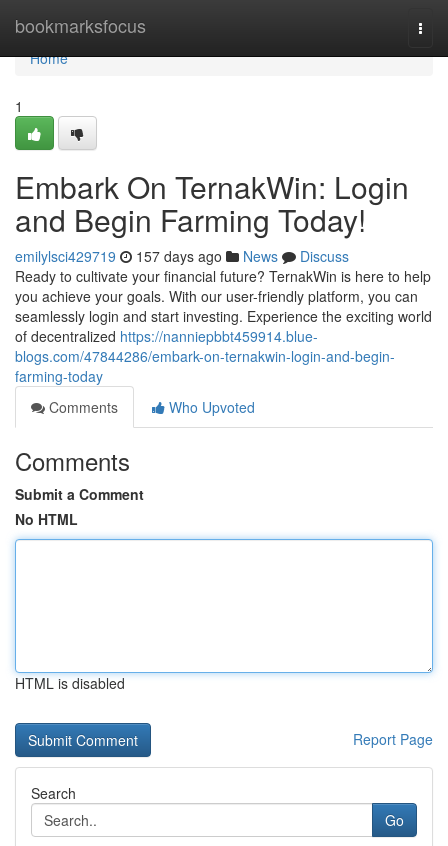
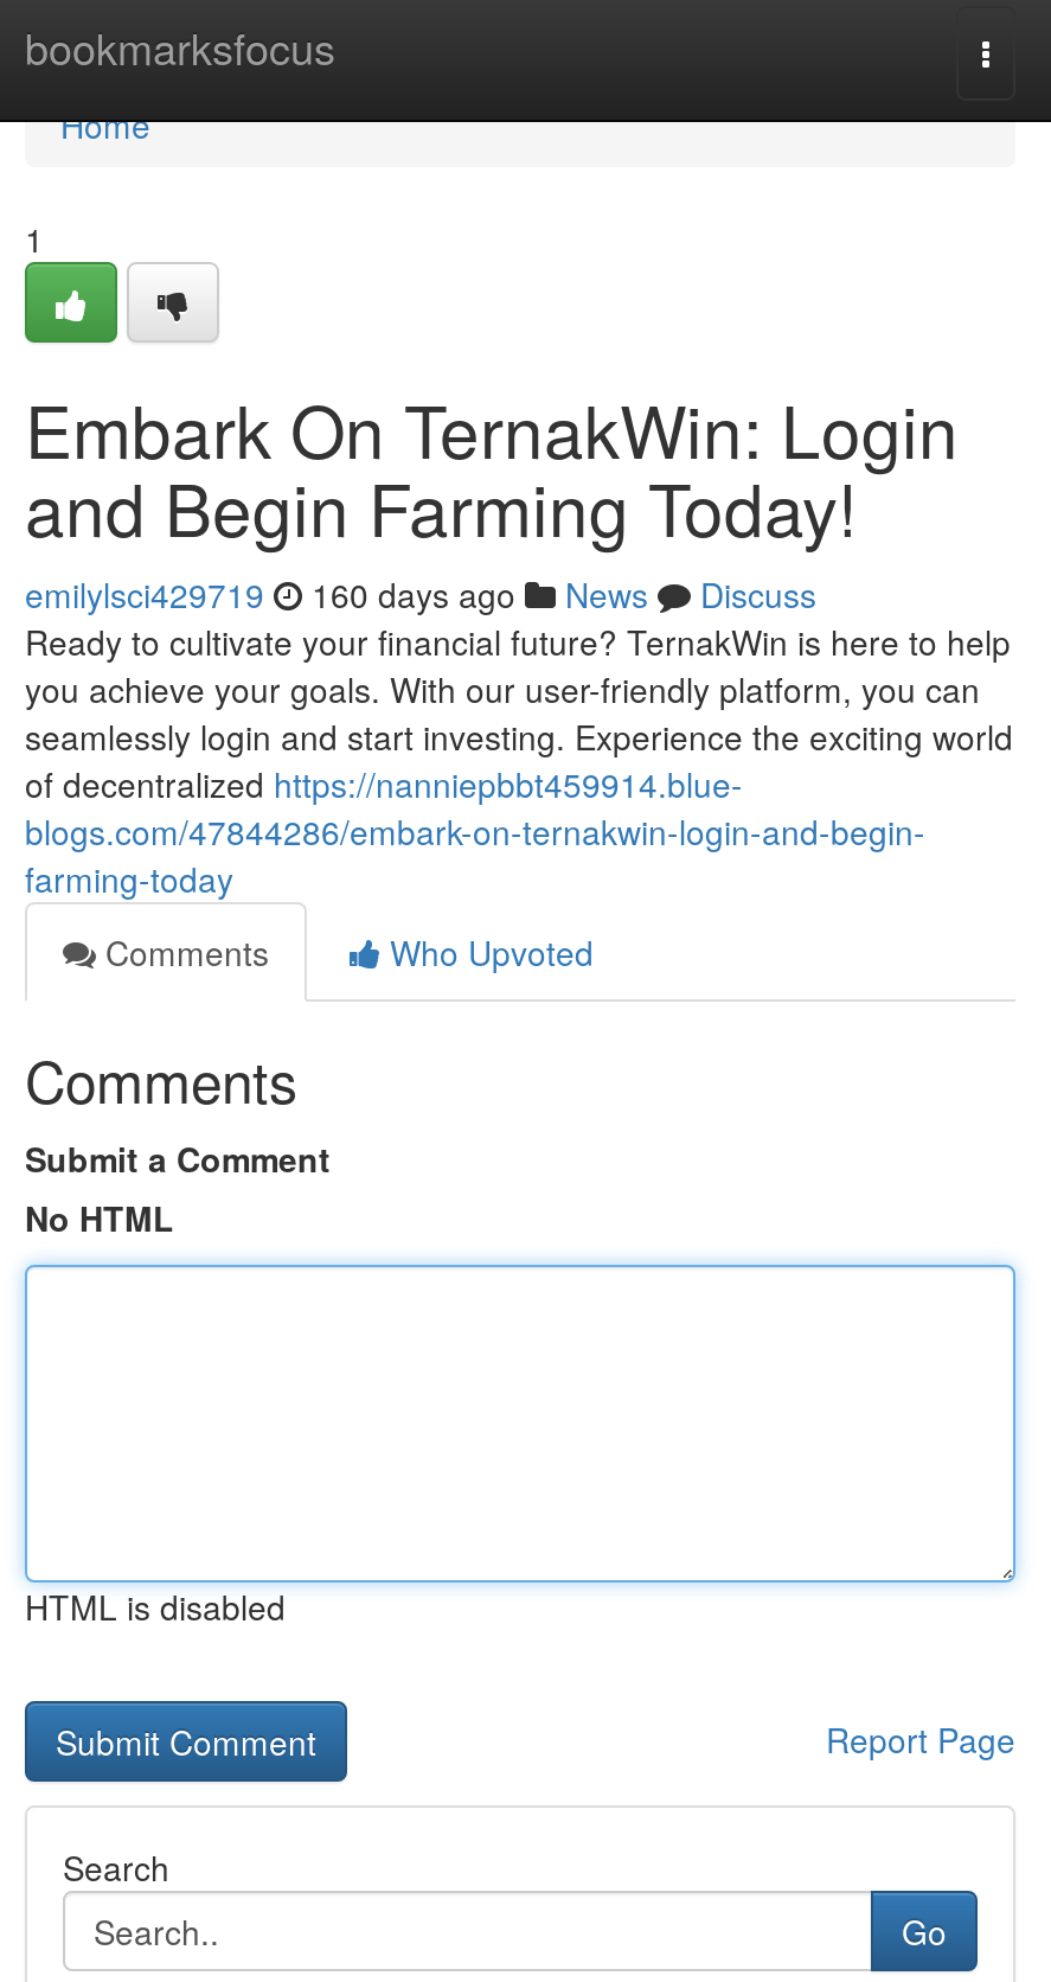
- emilylsci429719 157 days ago News Discuss
+ emilylsci429719 160 days ago News Discuss
